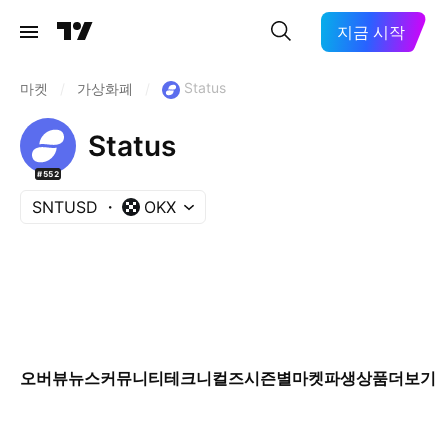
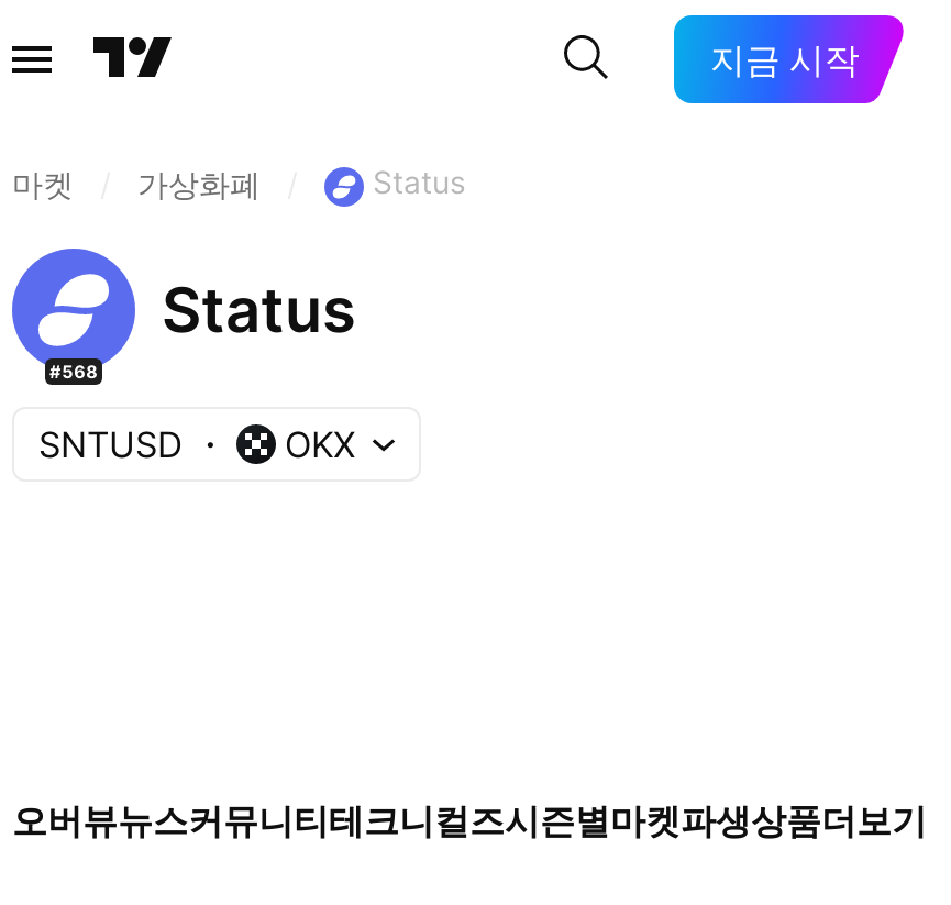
- #552
+ #568
